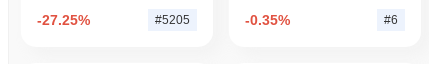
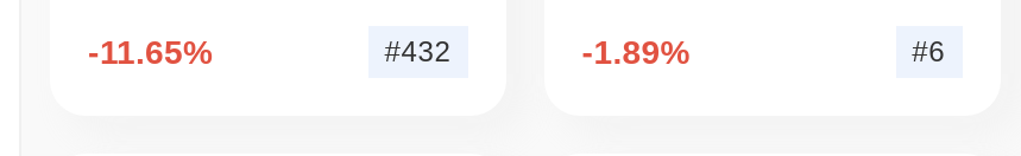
- -27.25%
- #5205
+ -11.65%
+ #432

- -0.35%
+ -1.89%
